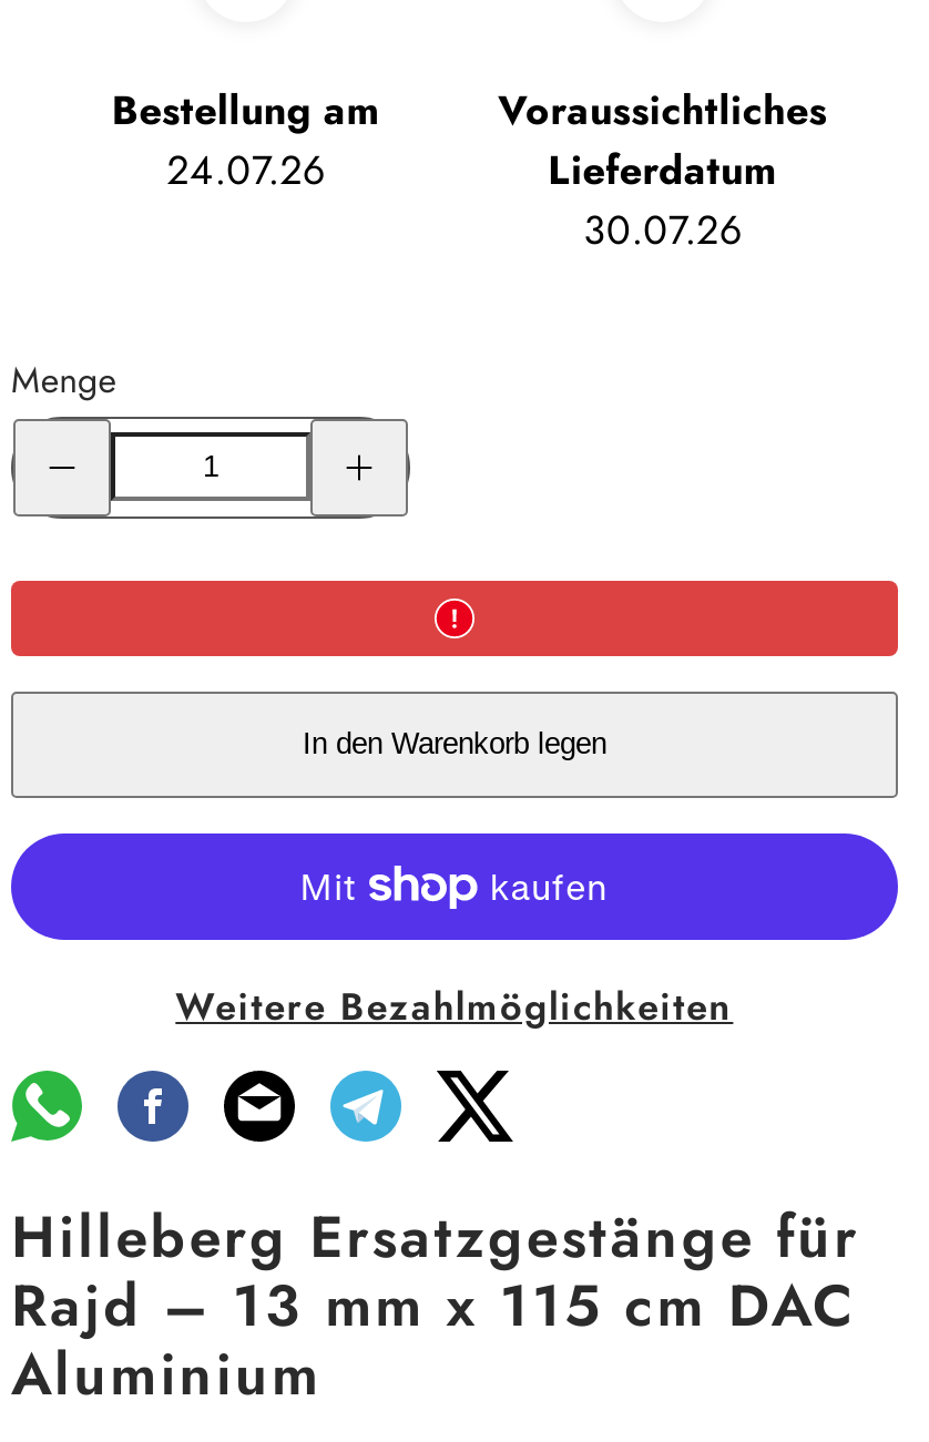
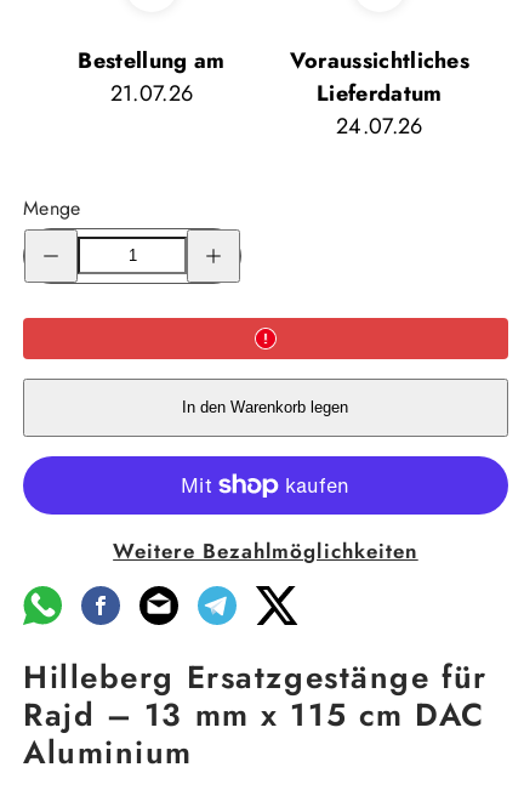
- 24.07.26
+ 21.07.26

- 30.07.26
+ 24.07.26
